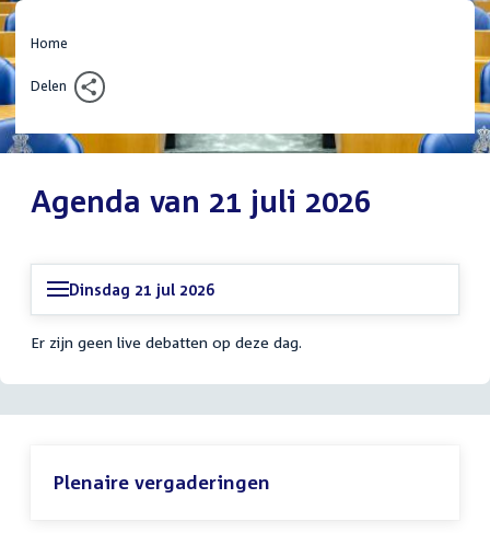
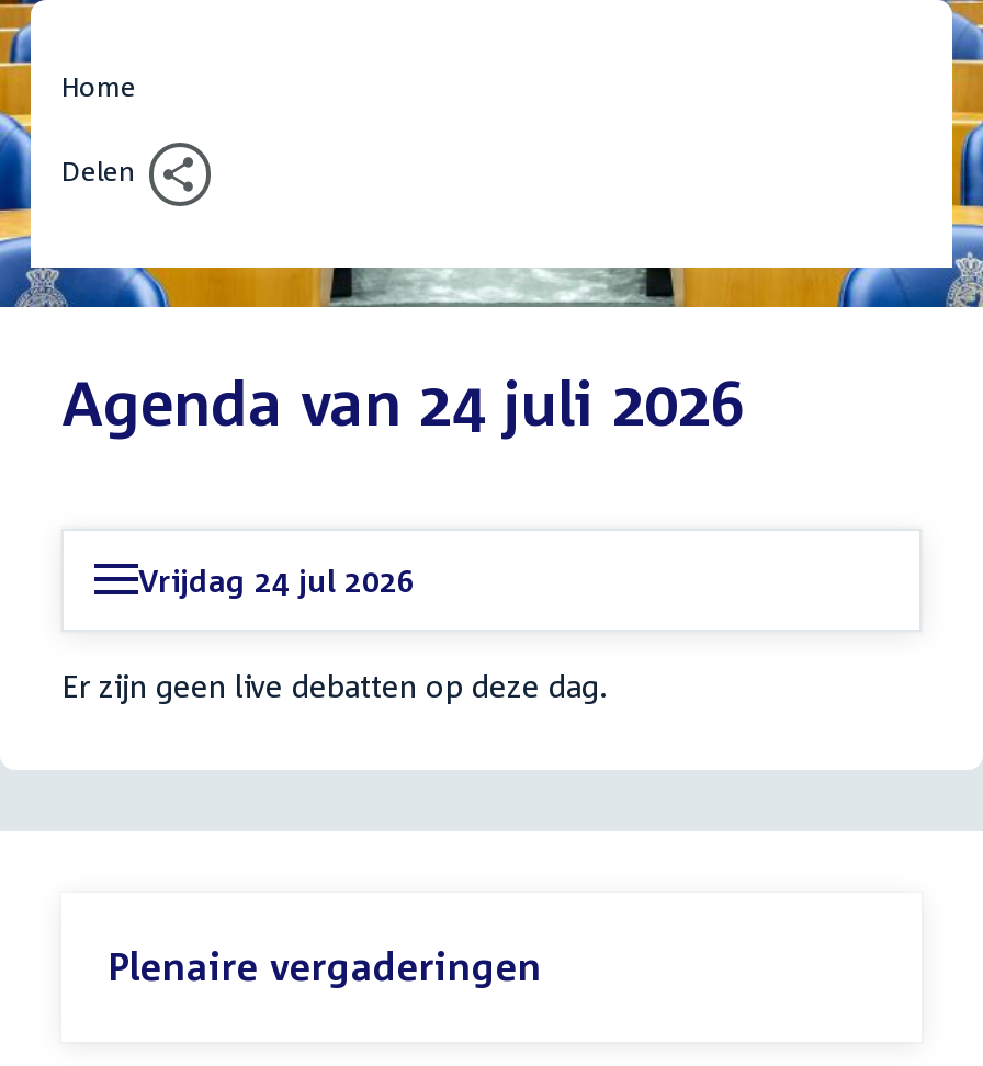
- Agenda van 21 juli 2026
+ Agenda van 24 juli 2026

- Dinsdag 21 jul 2026
+ Vrijdag 24 jul 2026
